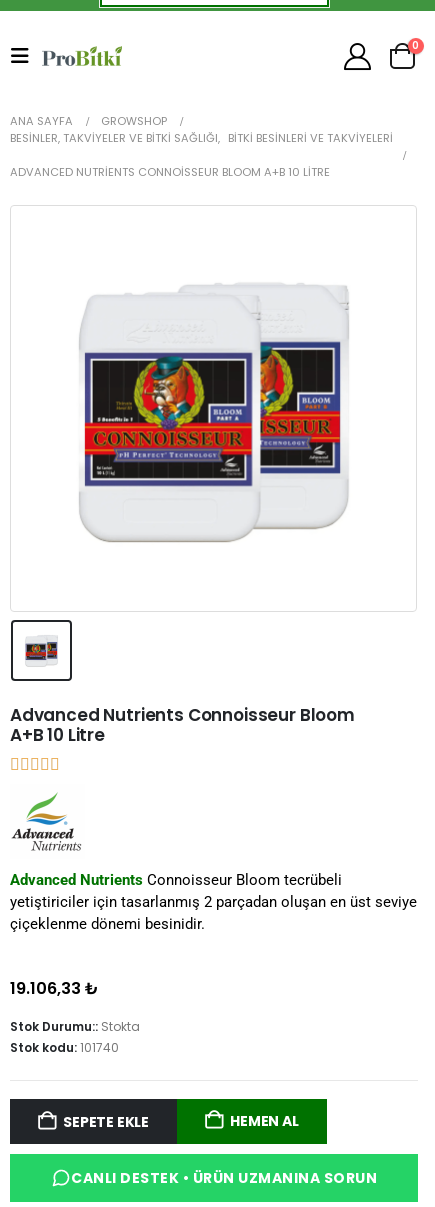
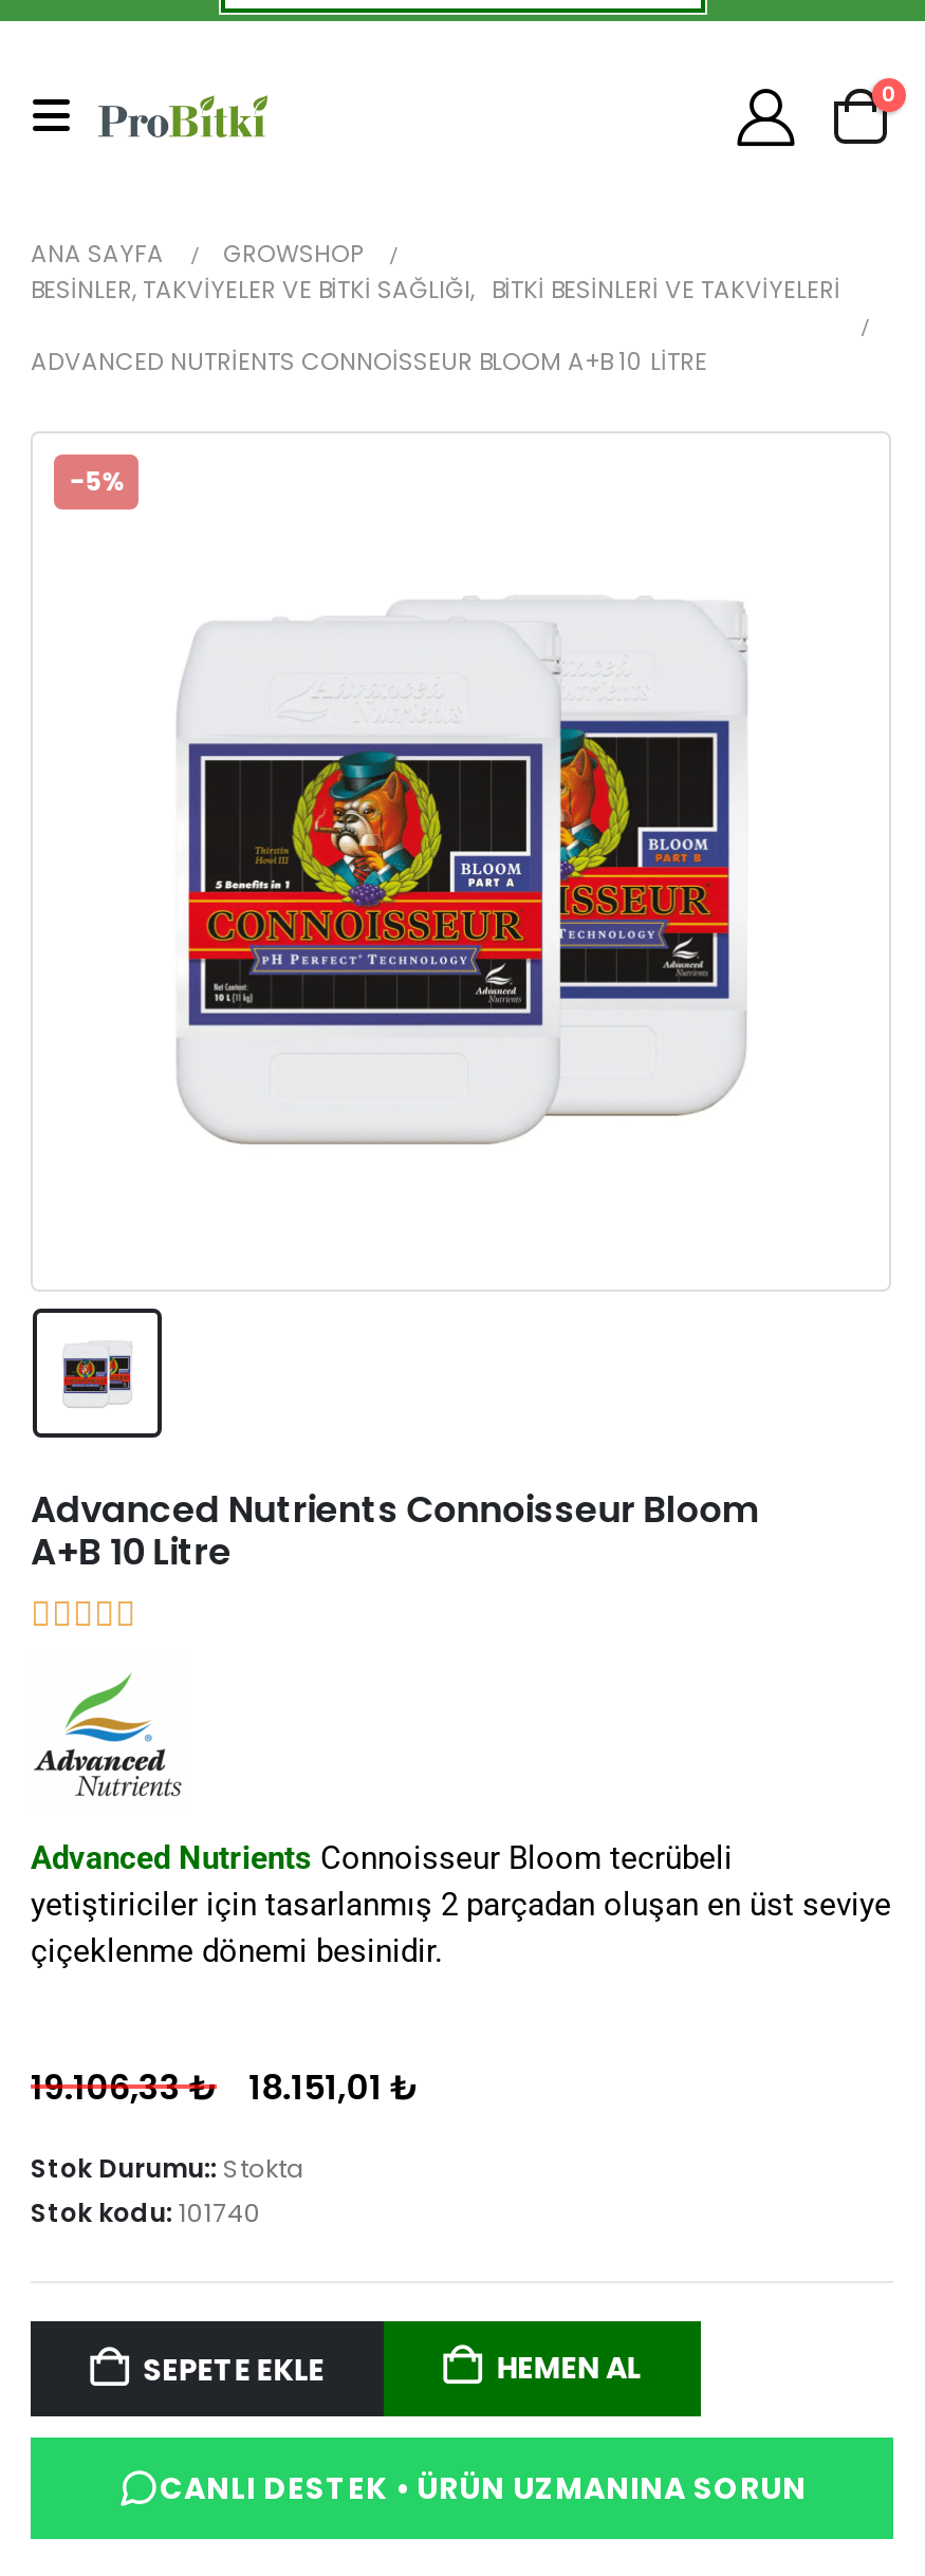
+ -5%

+ 18.151,01 ₺
